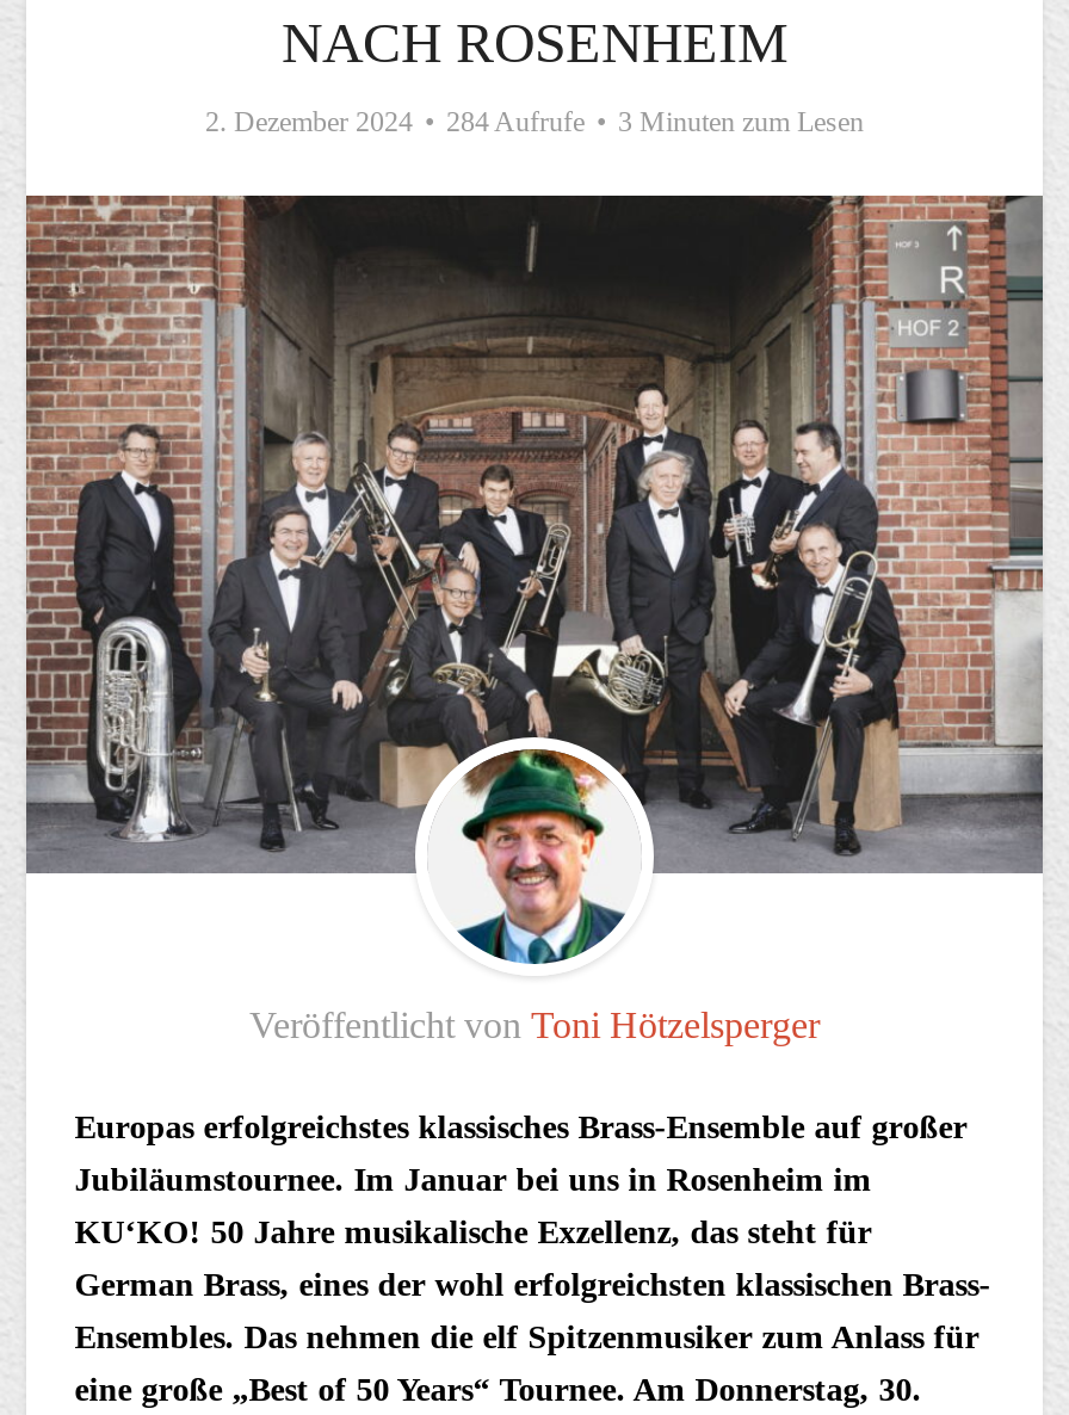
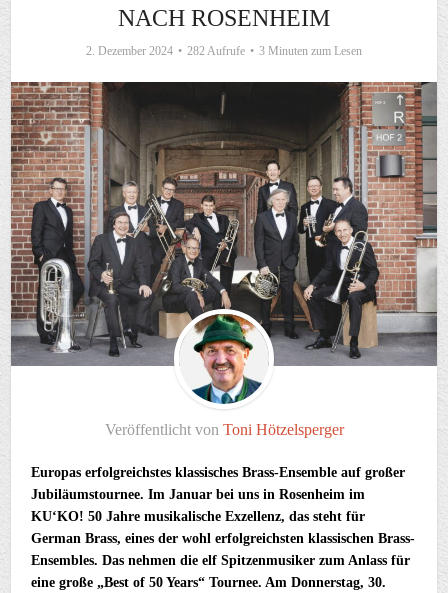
- 2. Dezember 2024 284 Aufrufe 3 Minuten zum Lesen
+ 2. Dezember 2024 282 Aufrufe 3 Minuten zum Lesen
